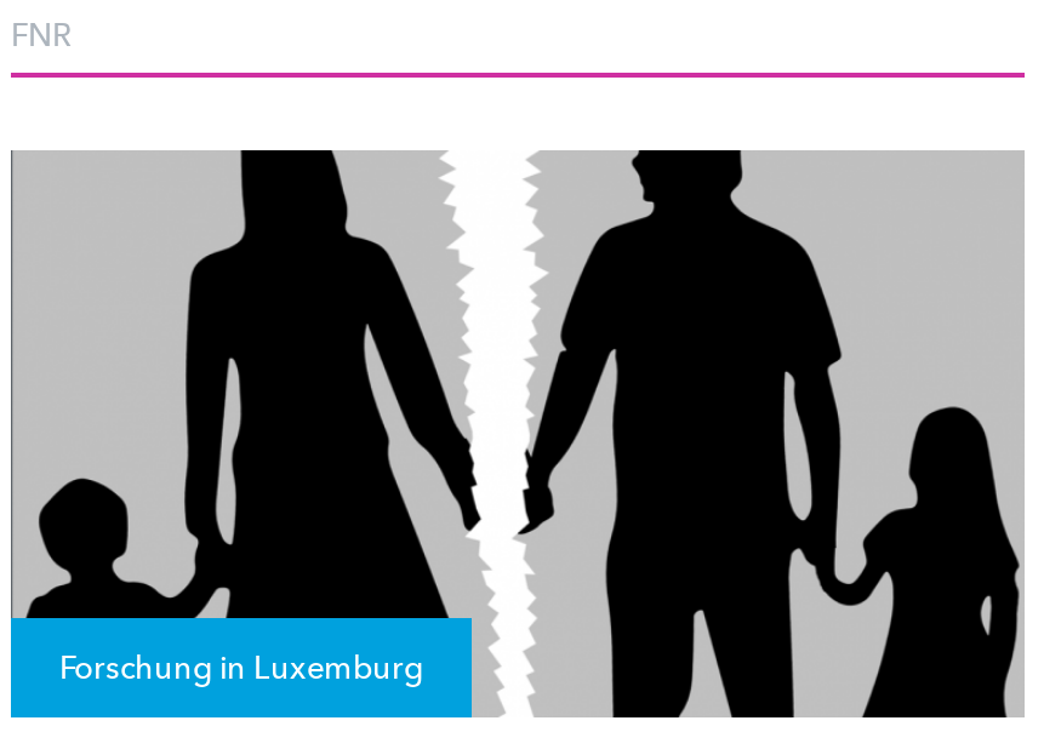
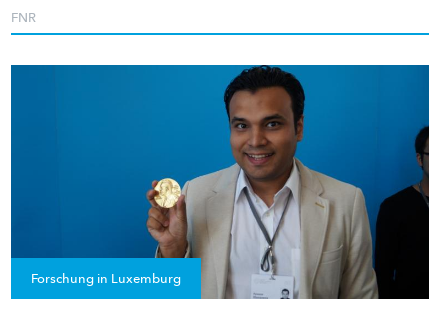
- [image]
+ [image]
